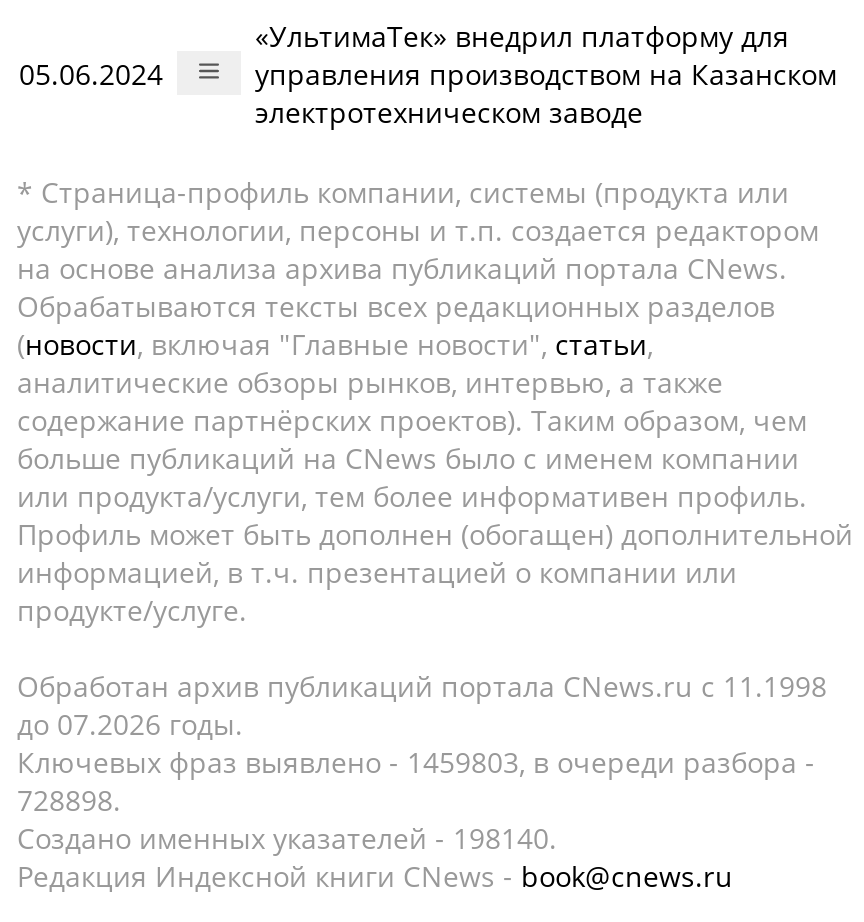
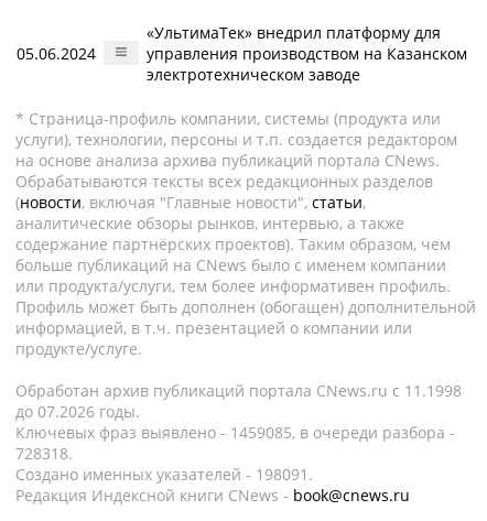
- Ключевых фраз выявлено - 1459803, в очереди разбора -
+ Ключевых фраз выявлено - 1459085, в очереди разбора -

- 728898.
+ 728318.

- Создано именных указателей - 198140.
+ Создано именных указателей - 198091.
